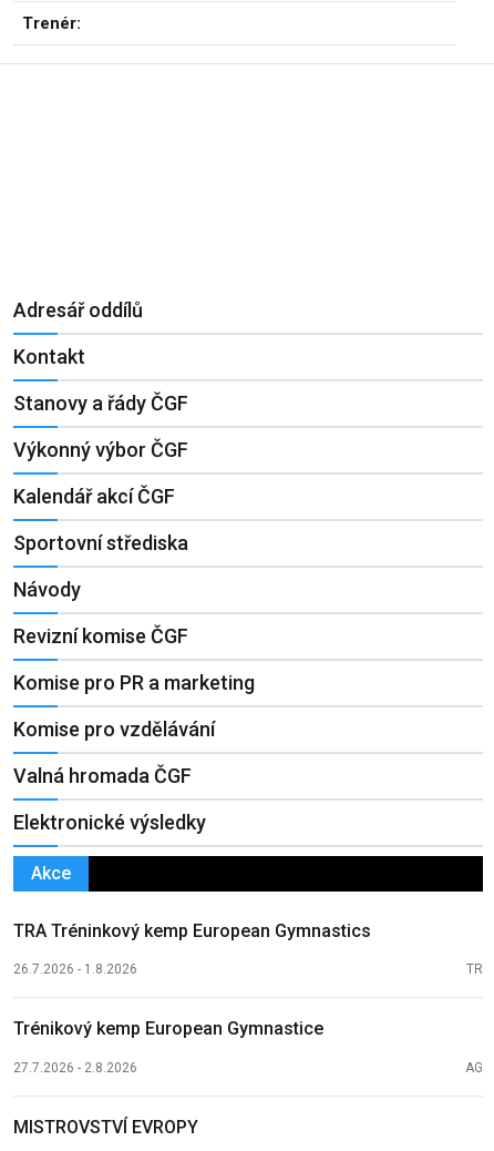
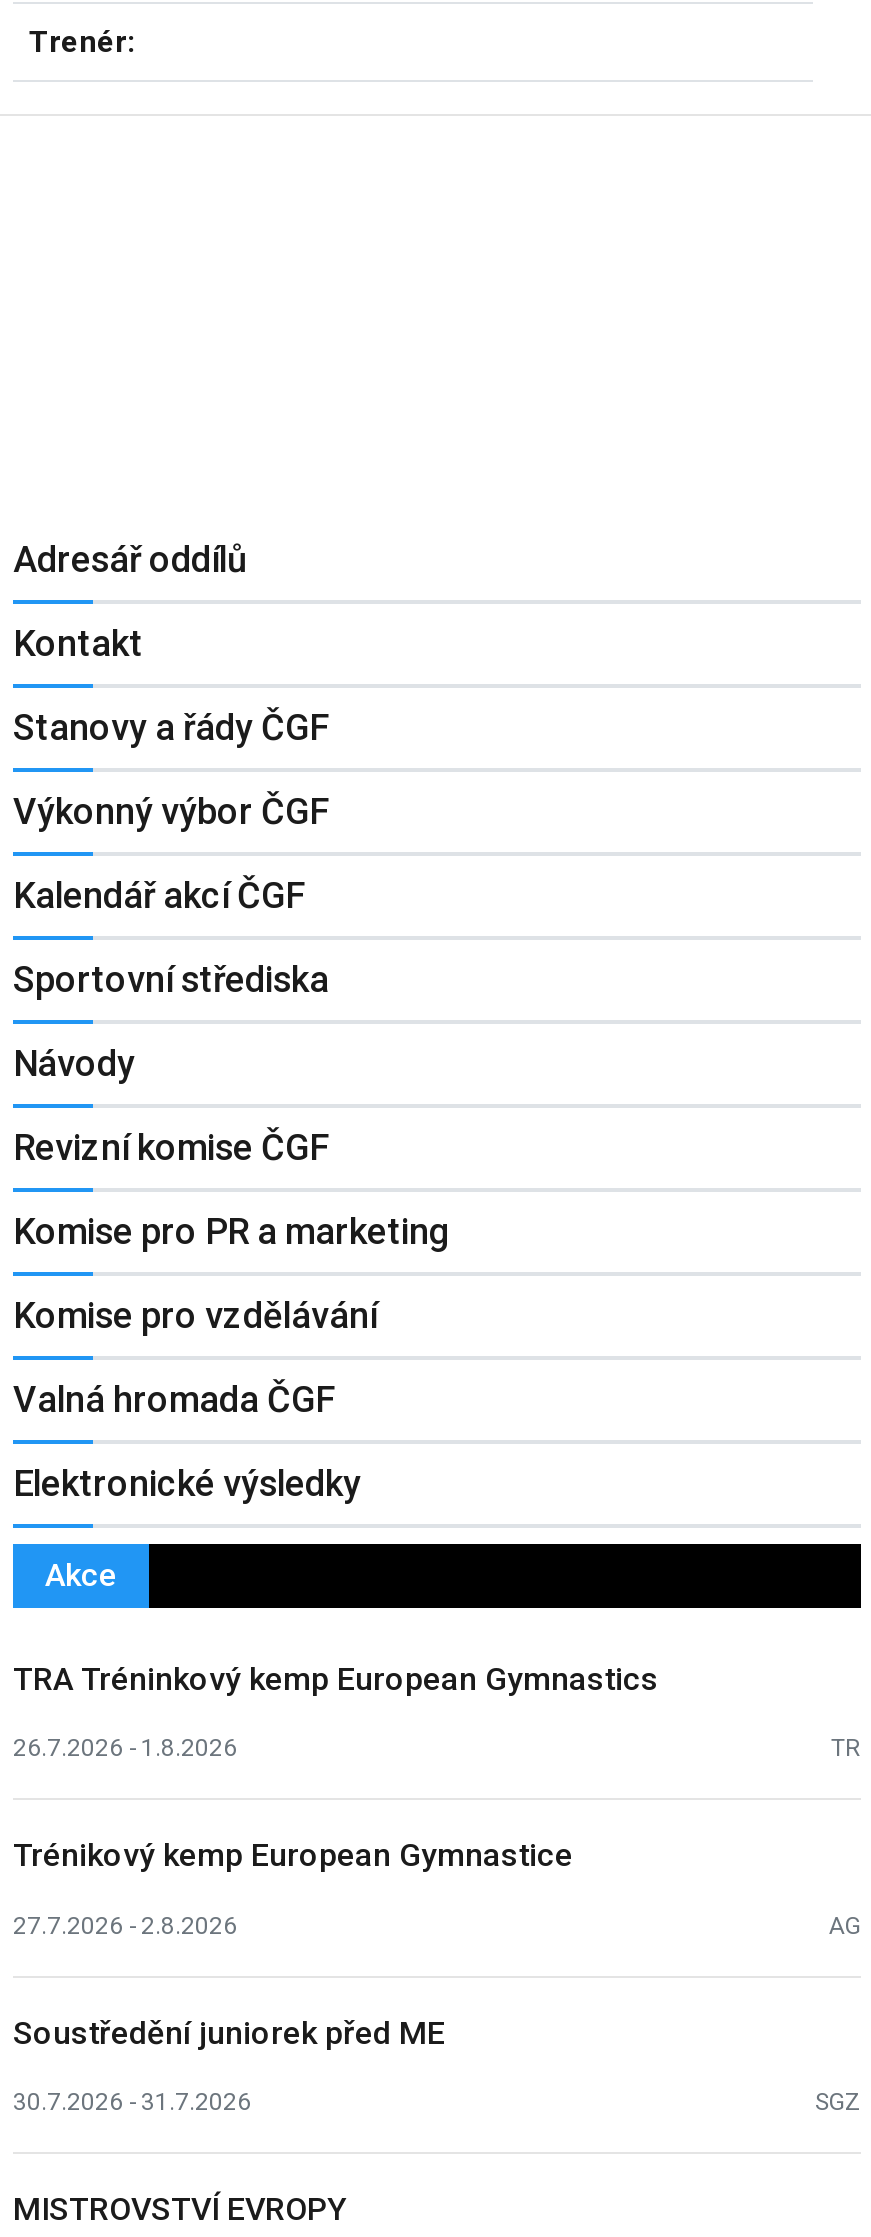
+ Soustředění juniorek před ME
+ 30.7.2026 - 31.7.2026
+ SGZ
